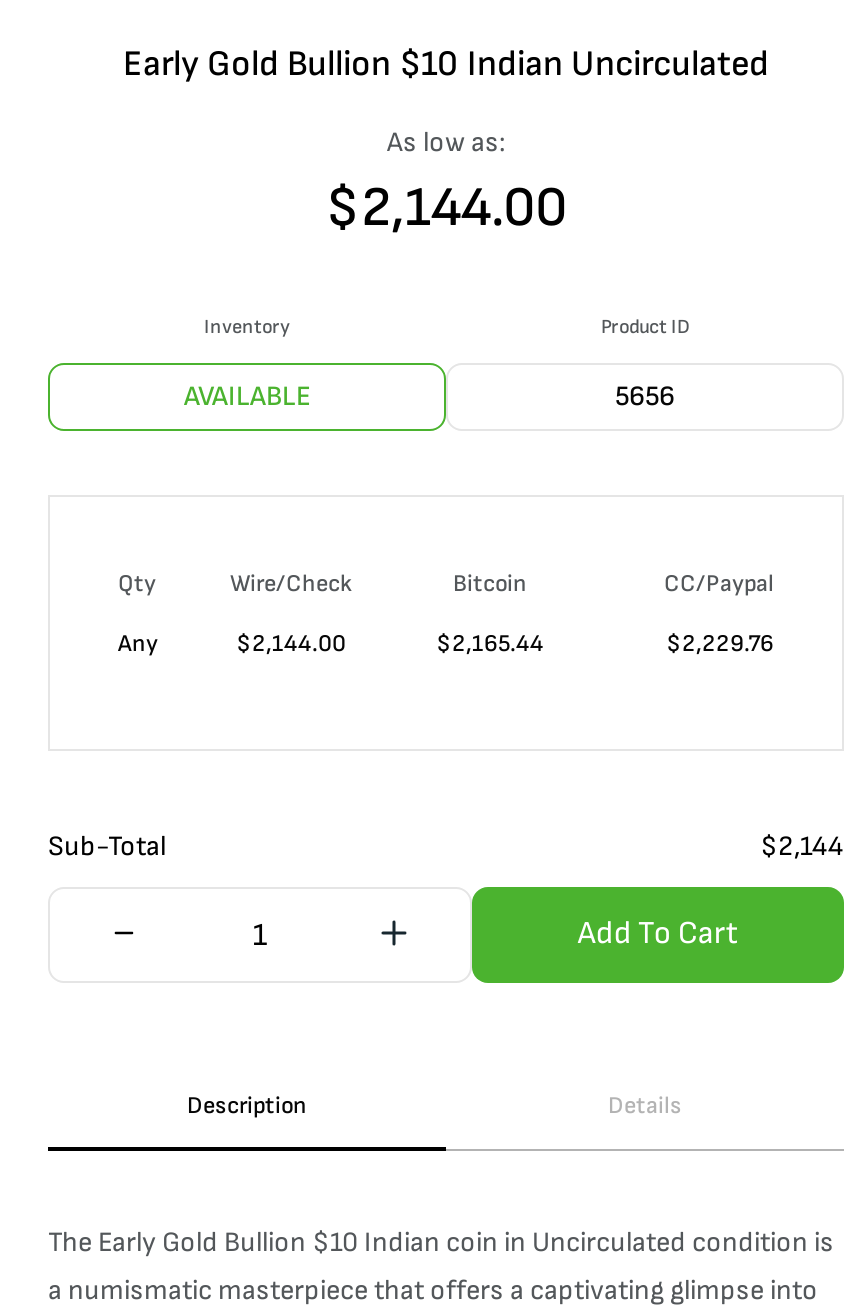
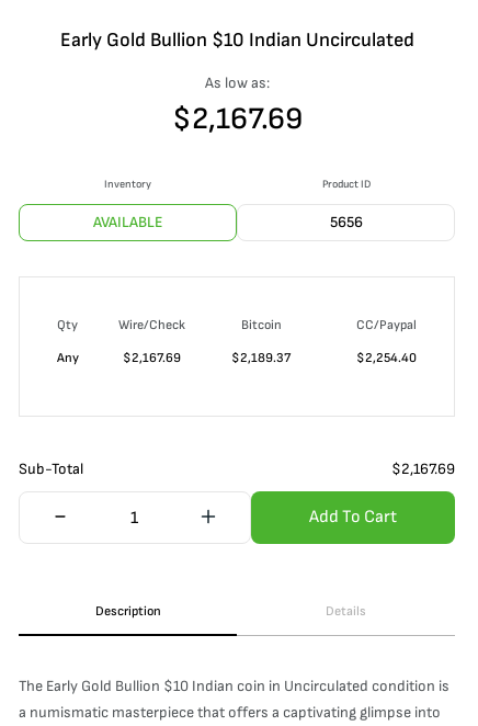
- $2,144.00
+ $2,167.69

- $2,144.00
+ $2,167.69

- $2,165.44
+ $2,189.37

- $2,229.76
+ $2,254.40

- $2,144
+ $2,167.69
